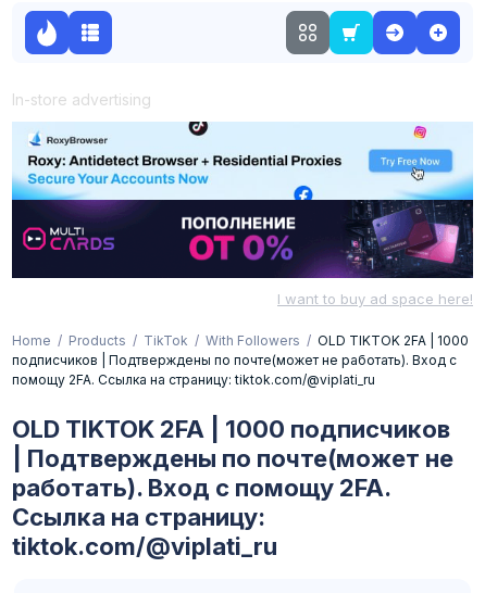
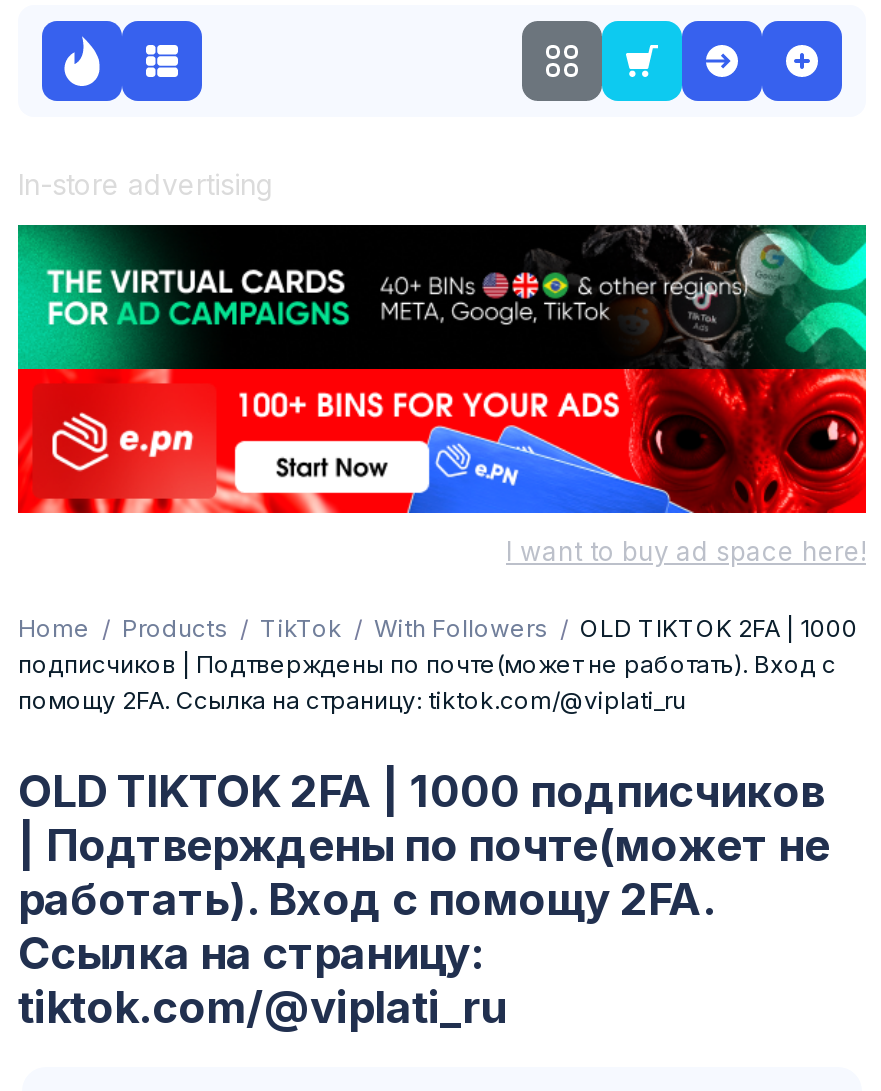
- [image]
+ [image]
